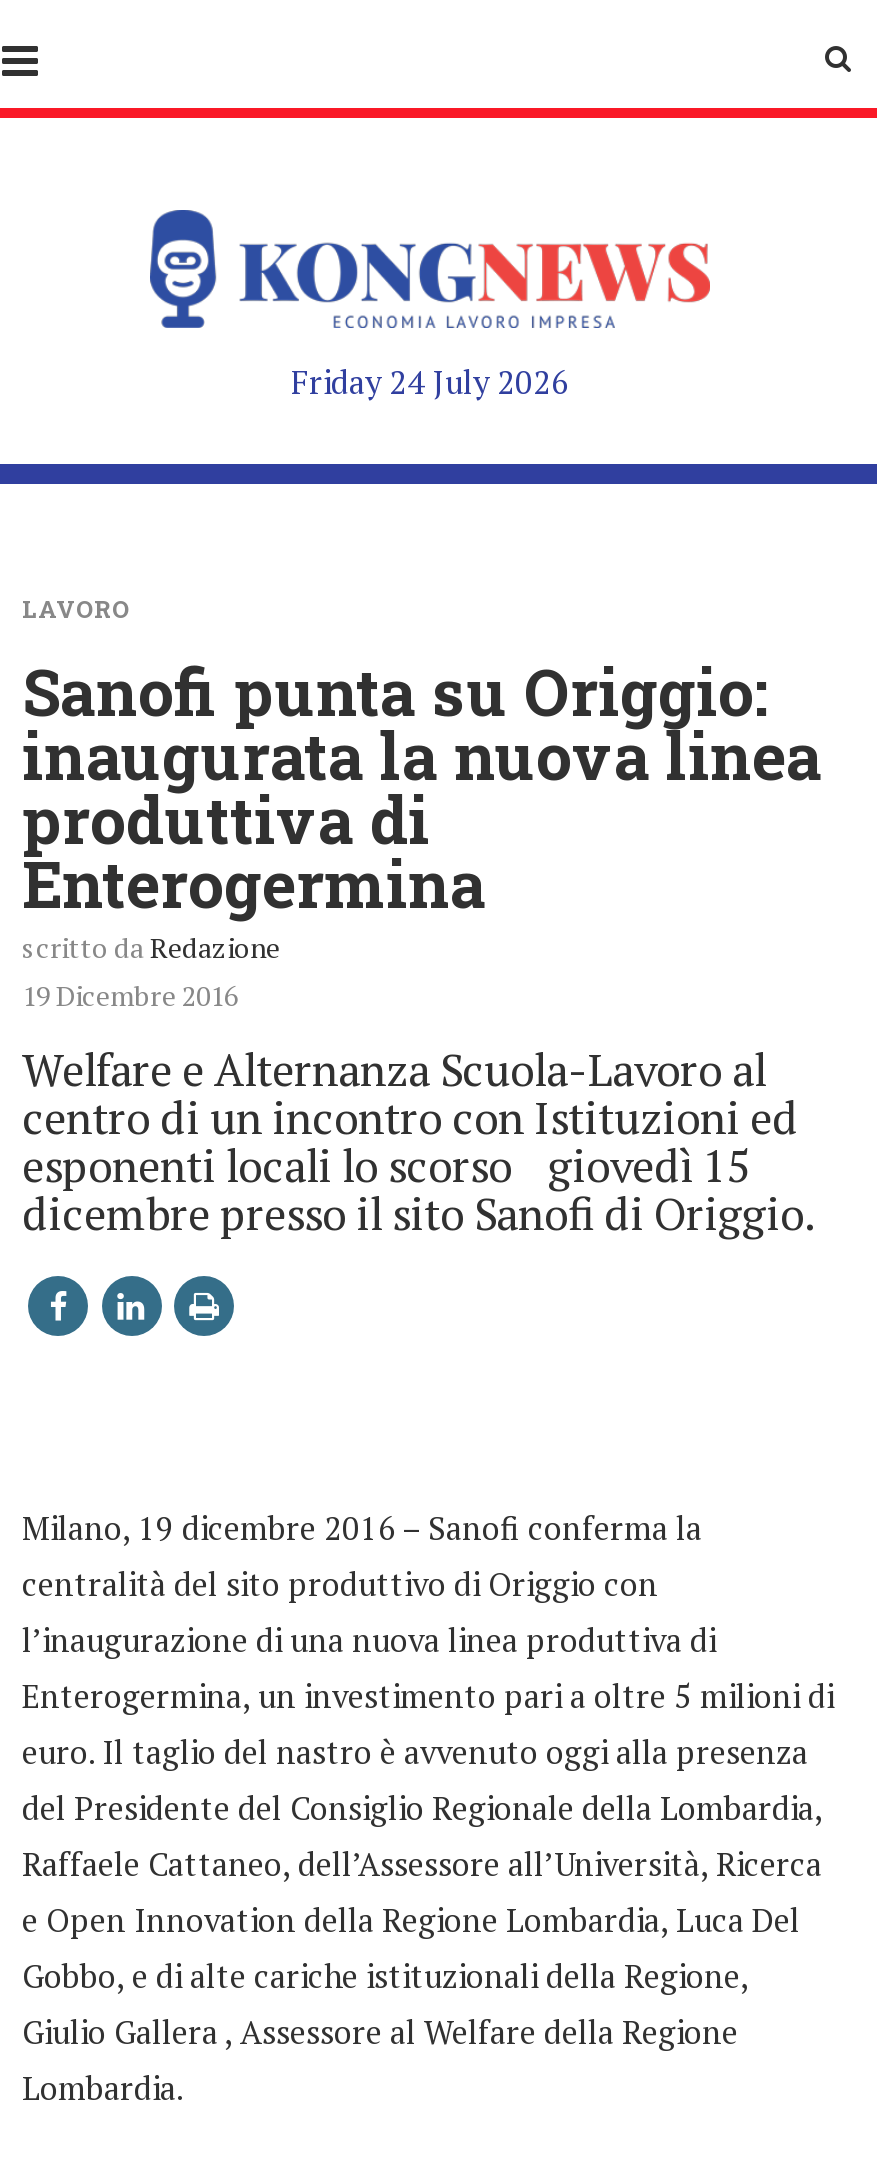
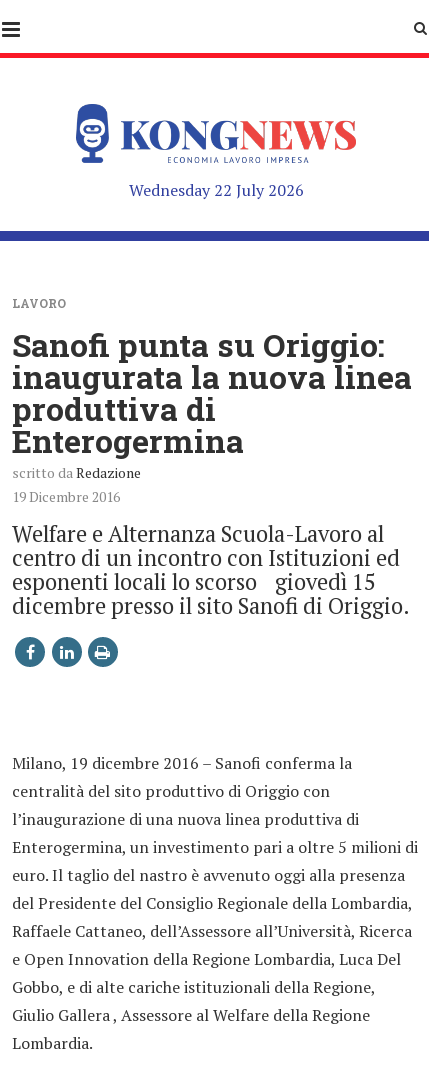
- Friday 24 July 2026
+ Wednesday 22 July 2026
